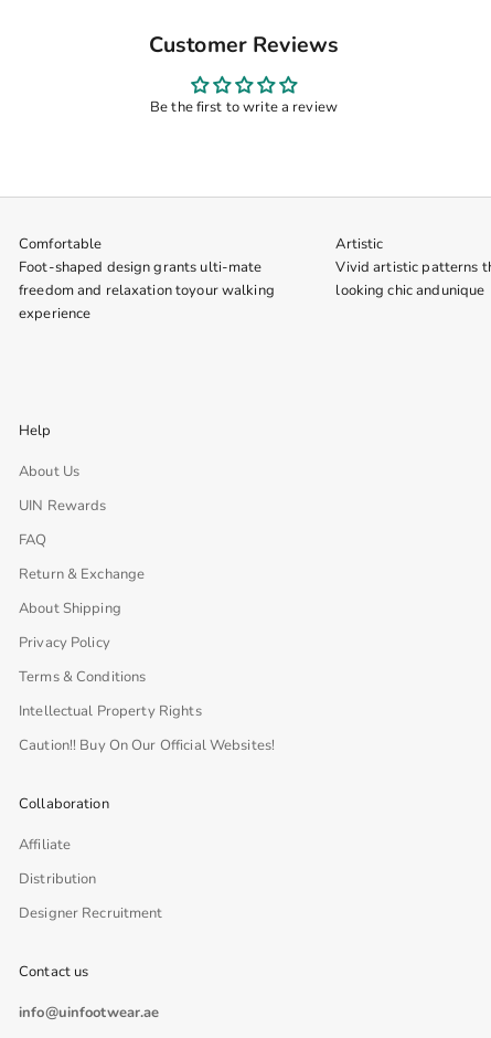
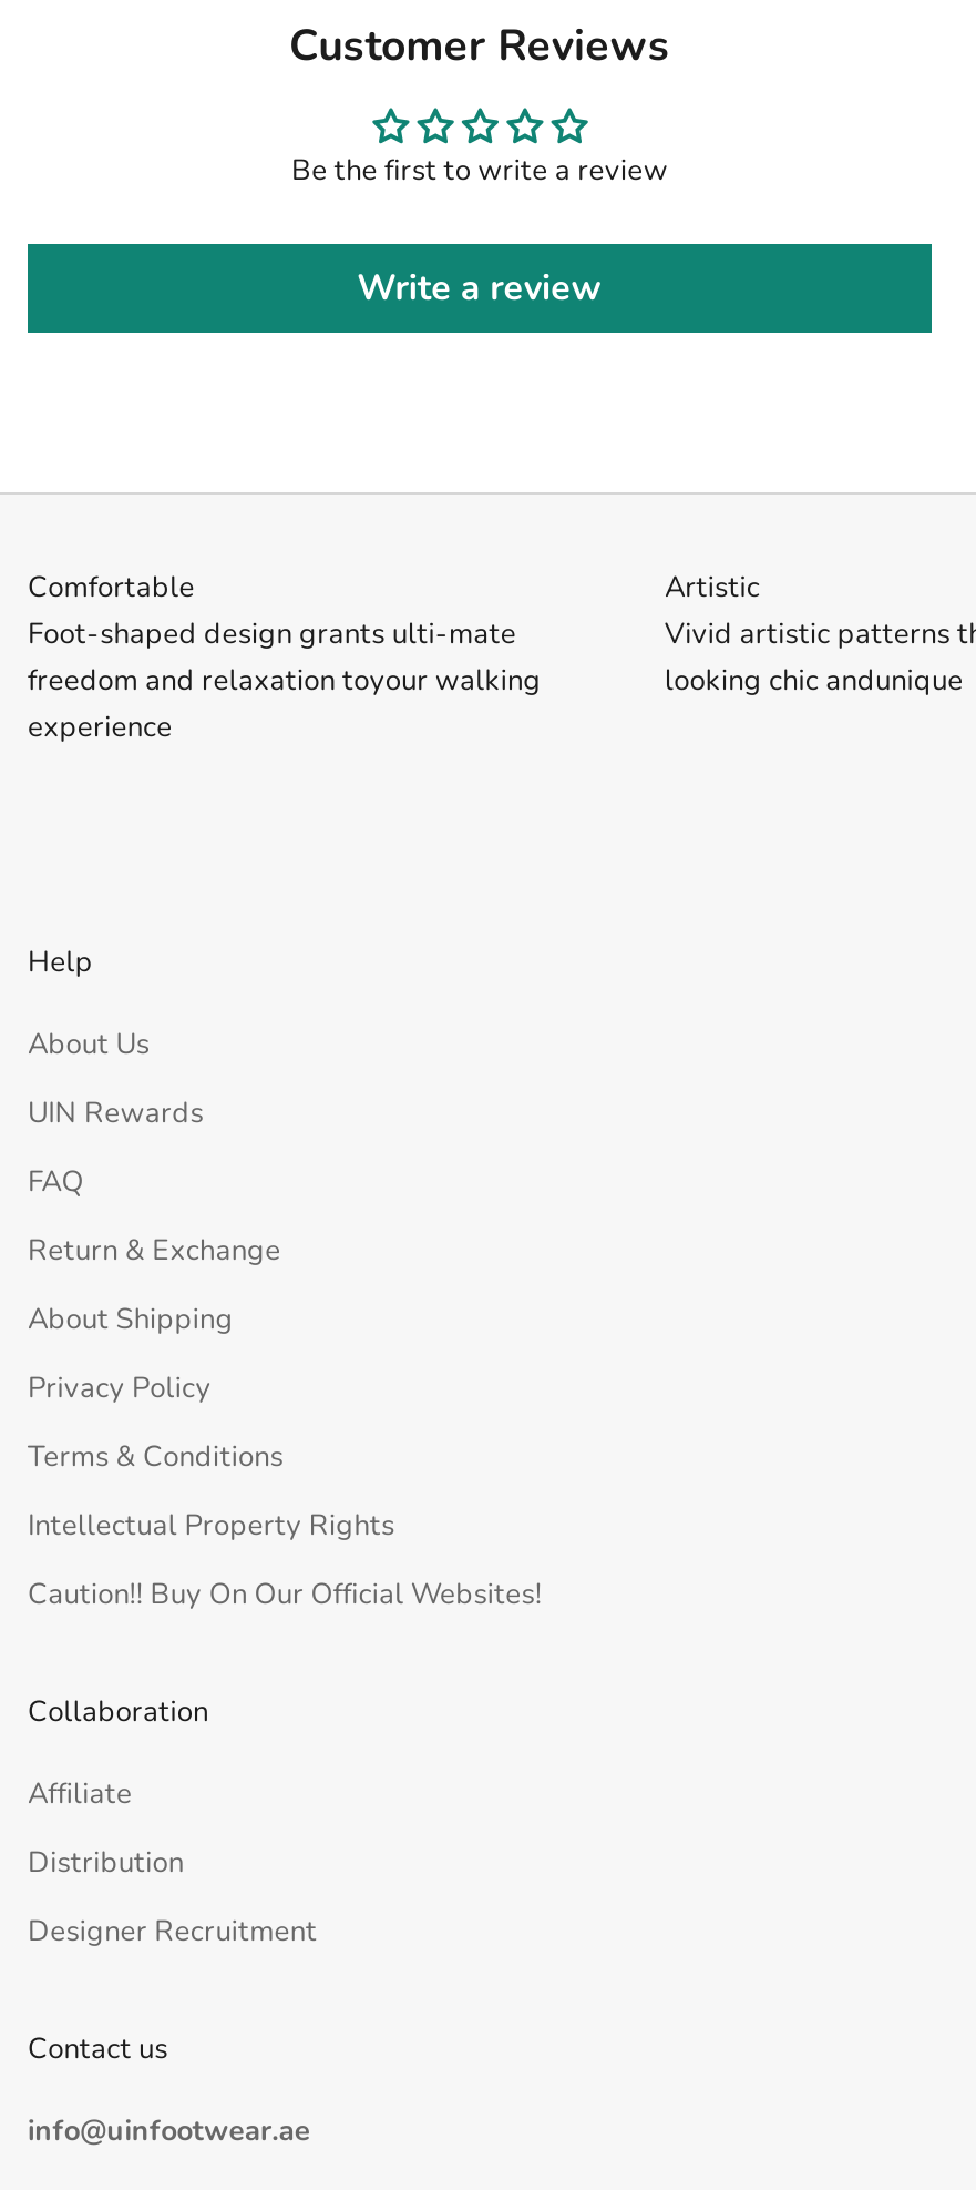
+ Write a review
